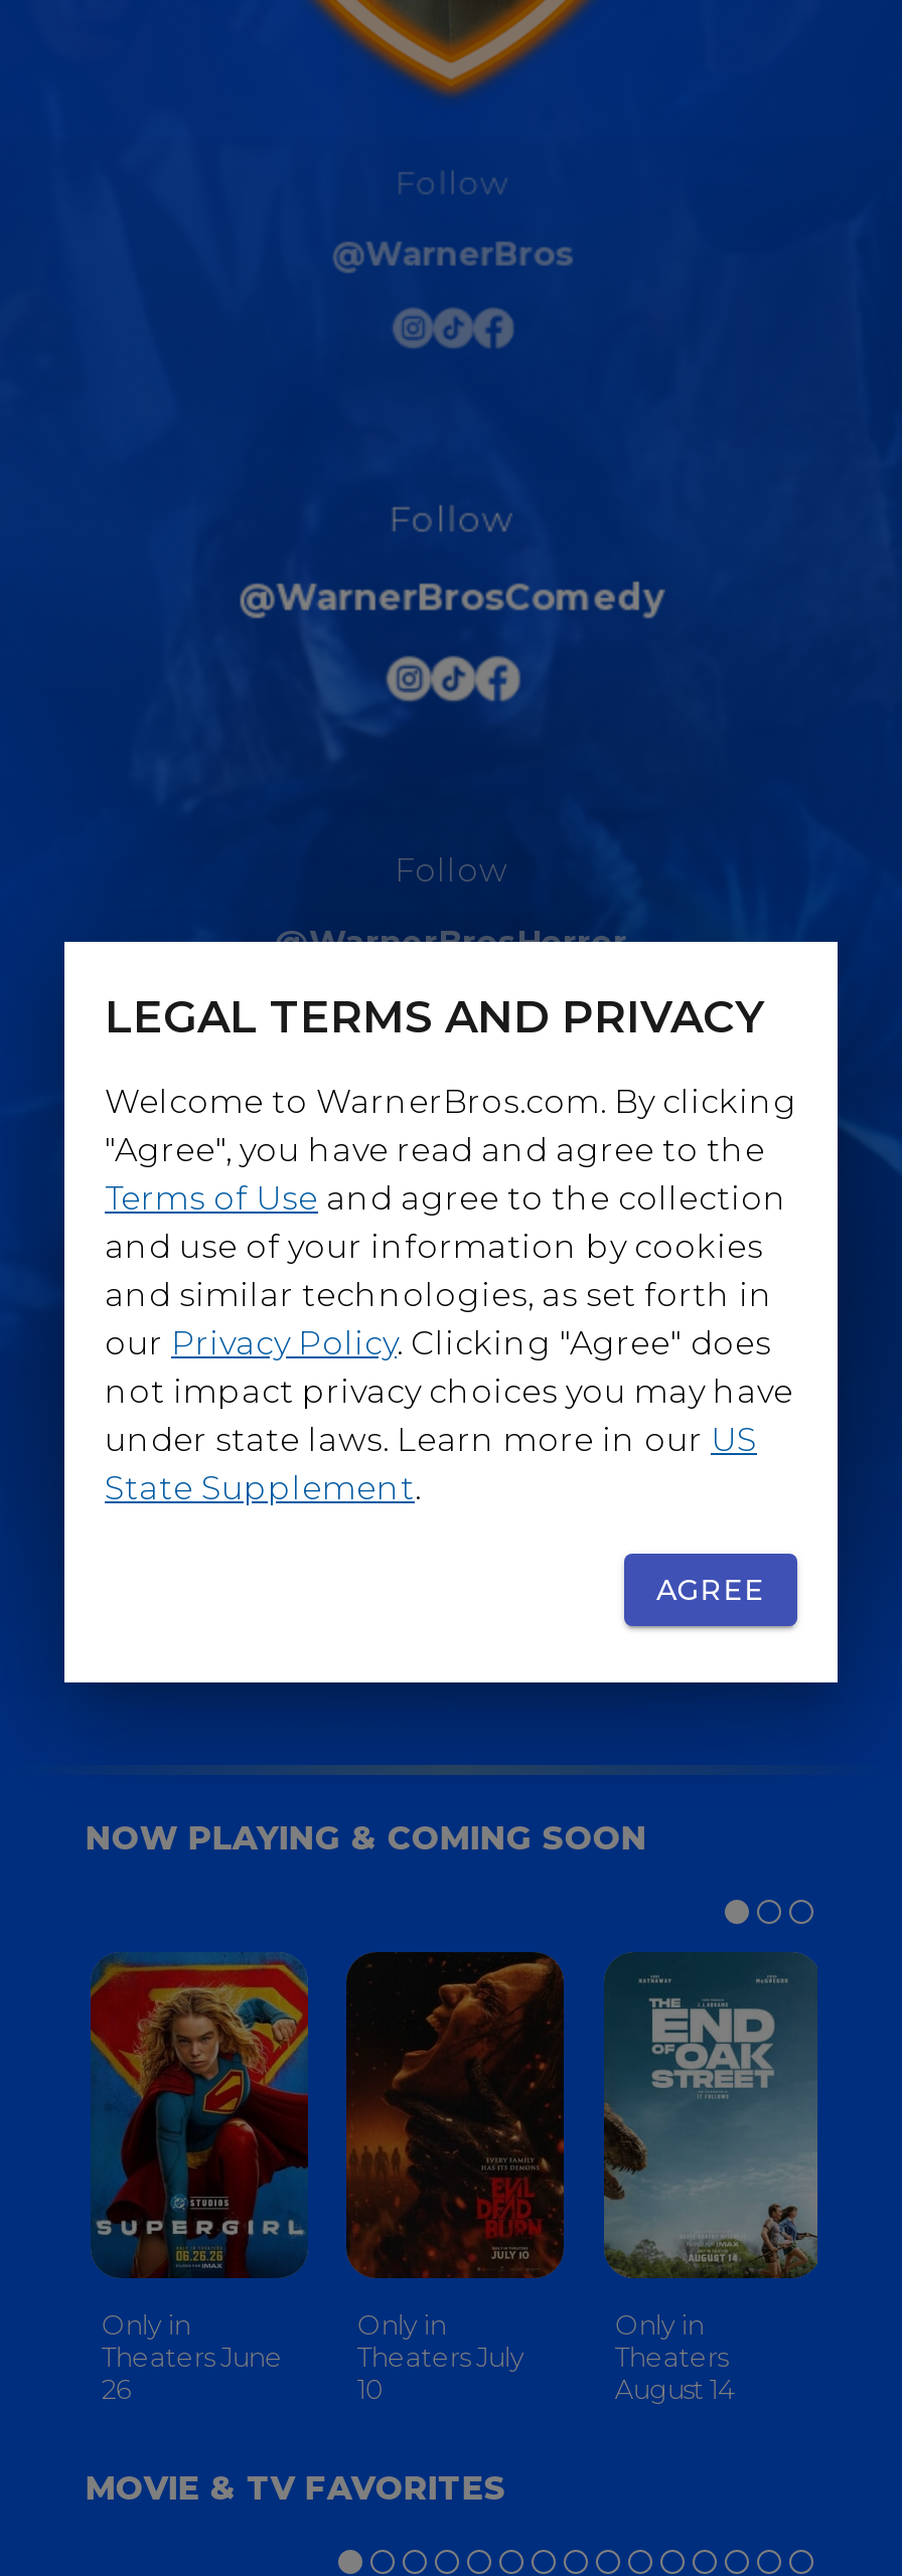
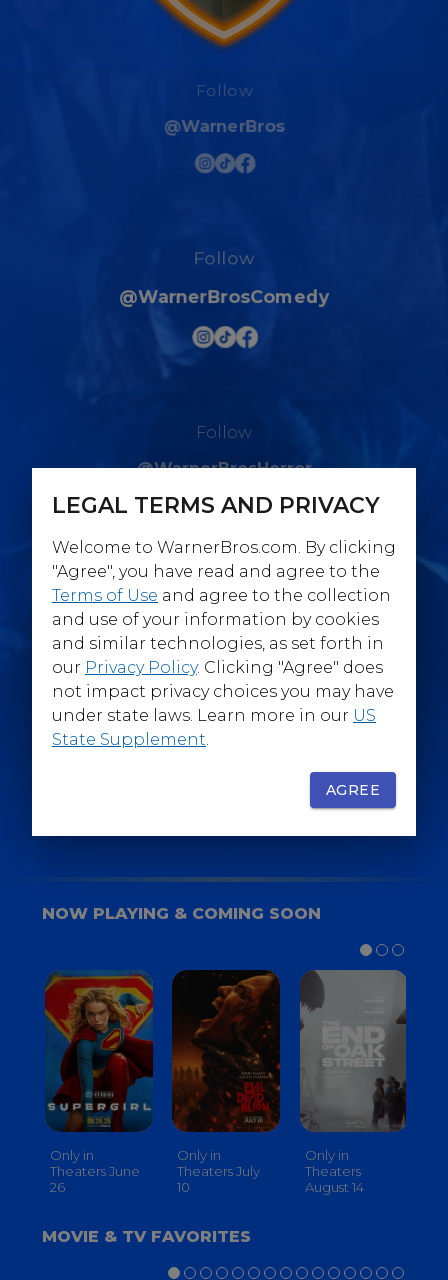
- [image]
+ [image]
